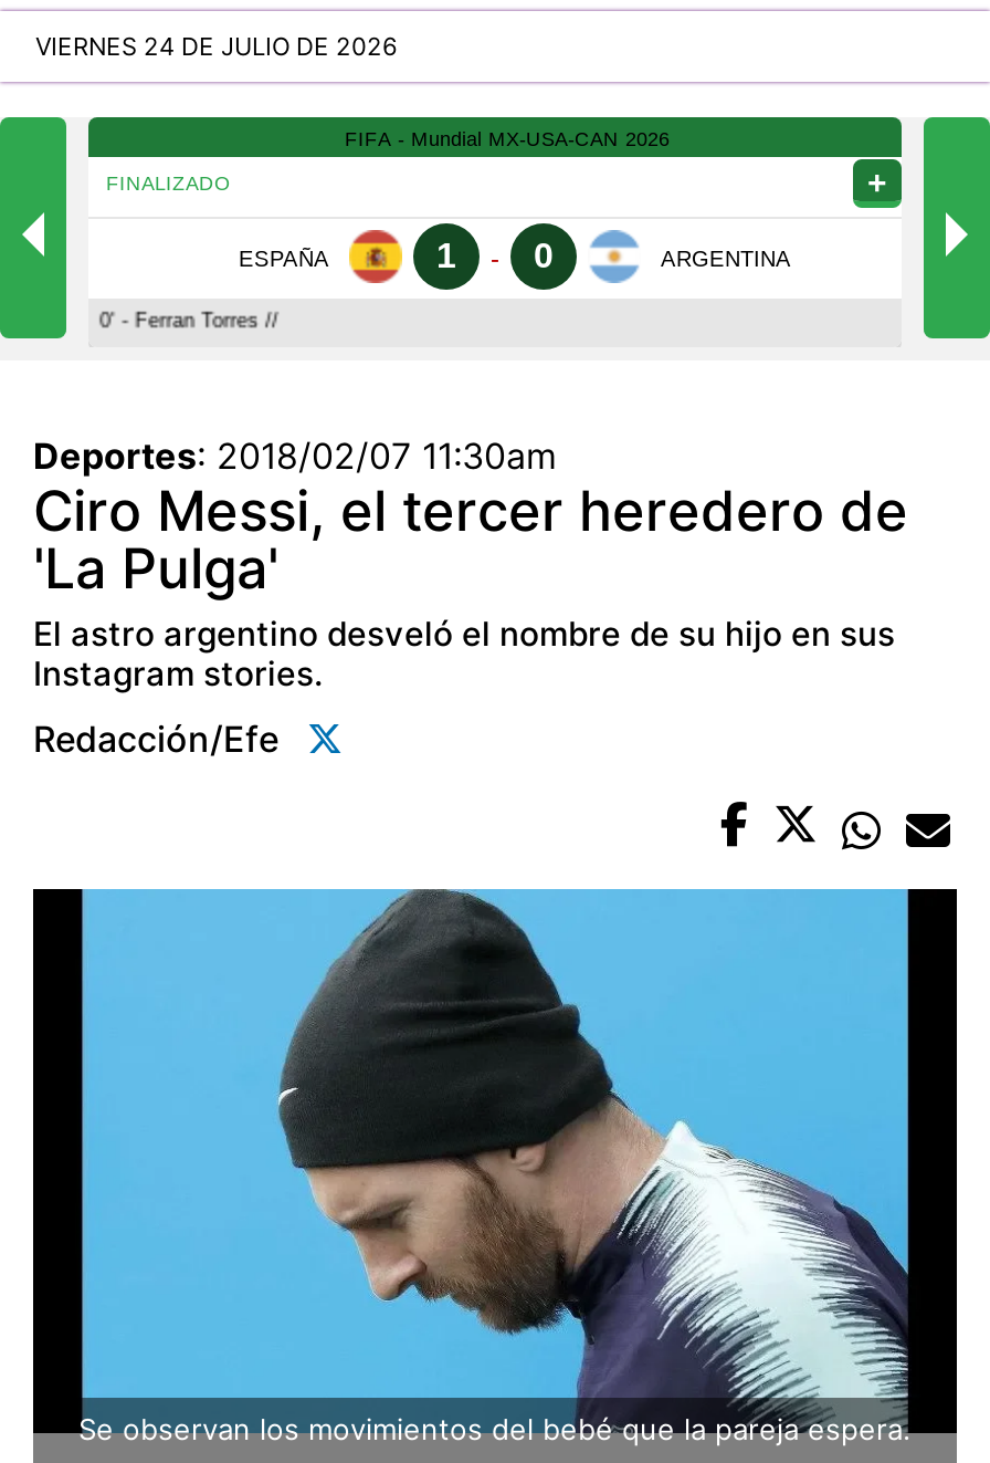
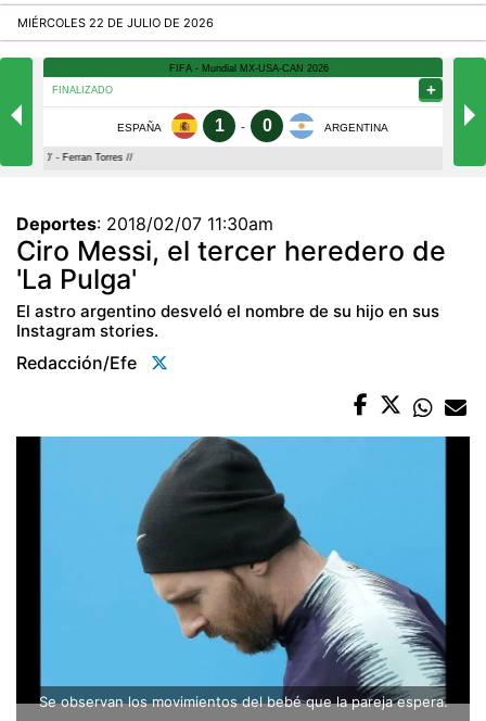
- VIERNES 24 DE JULIO DE 2026
+ MIÉRCOLES 22 DE JULIO DE 2026
